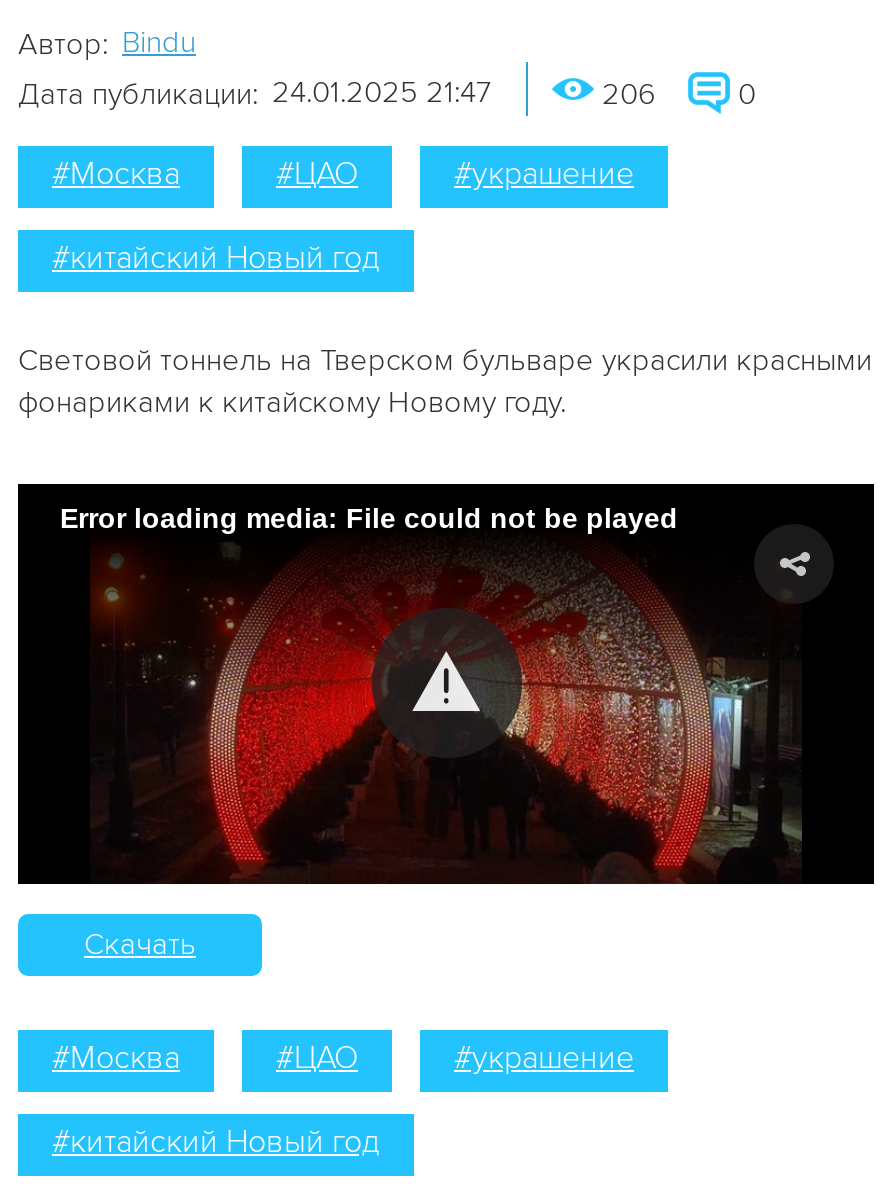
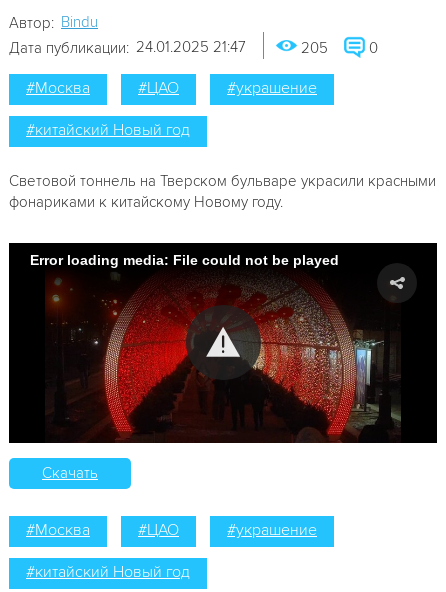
- 206
+ 205
